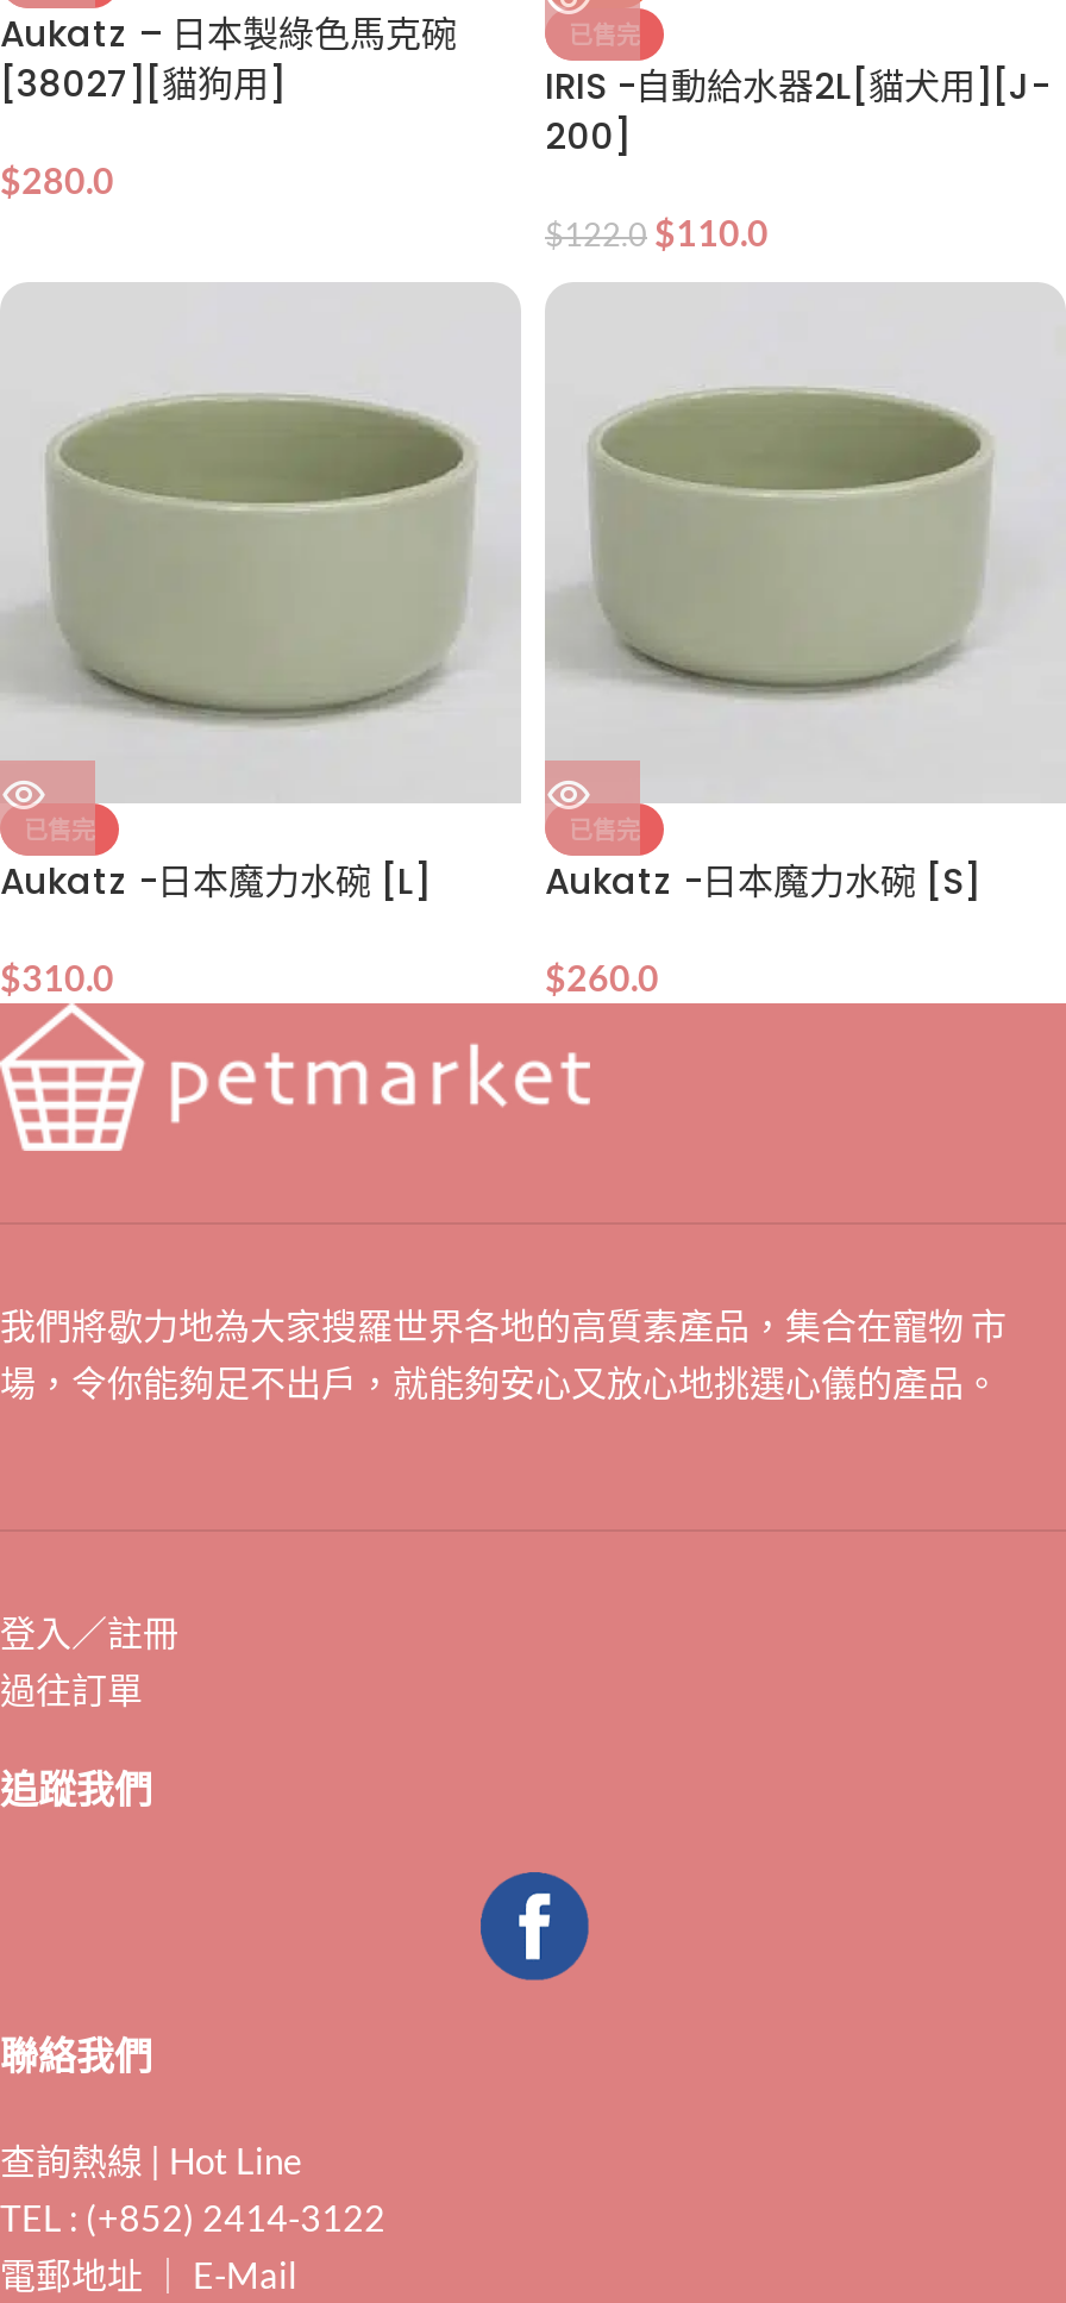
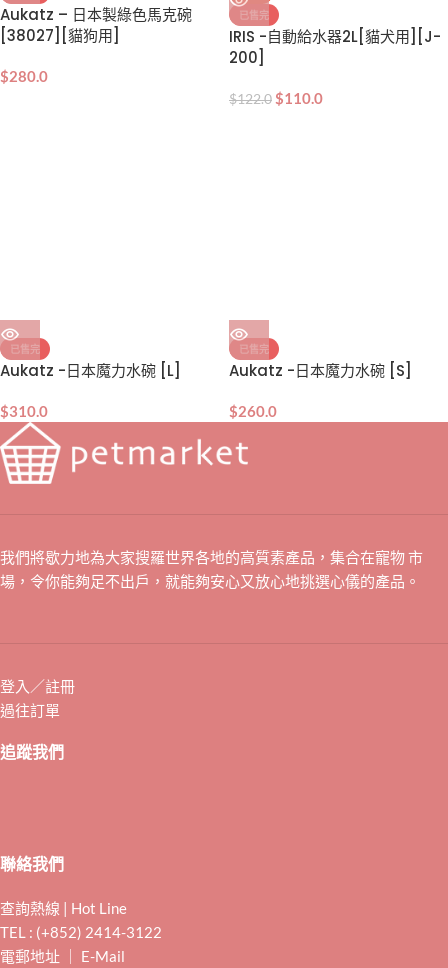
- [image]

- [image]

- [image]
